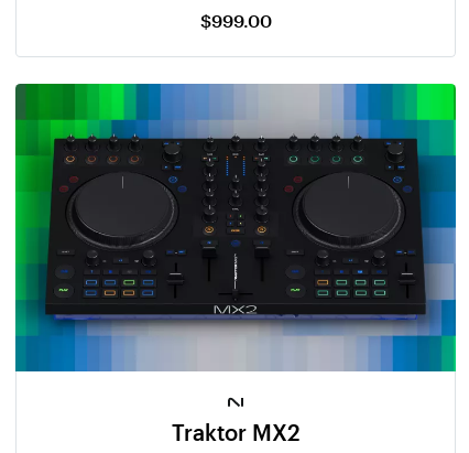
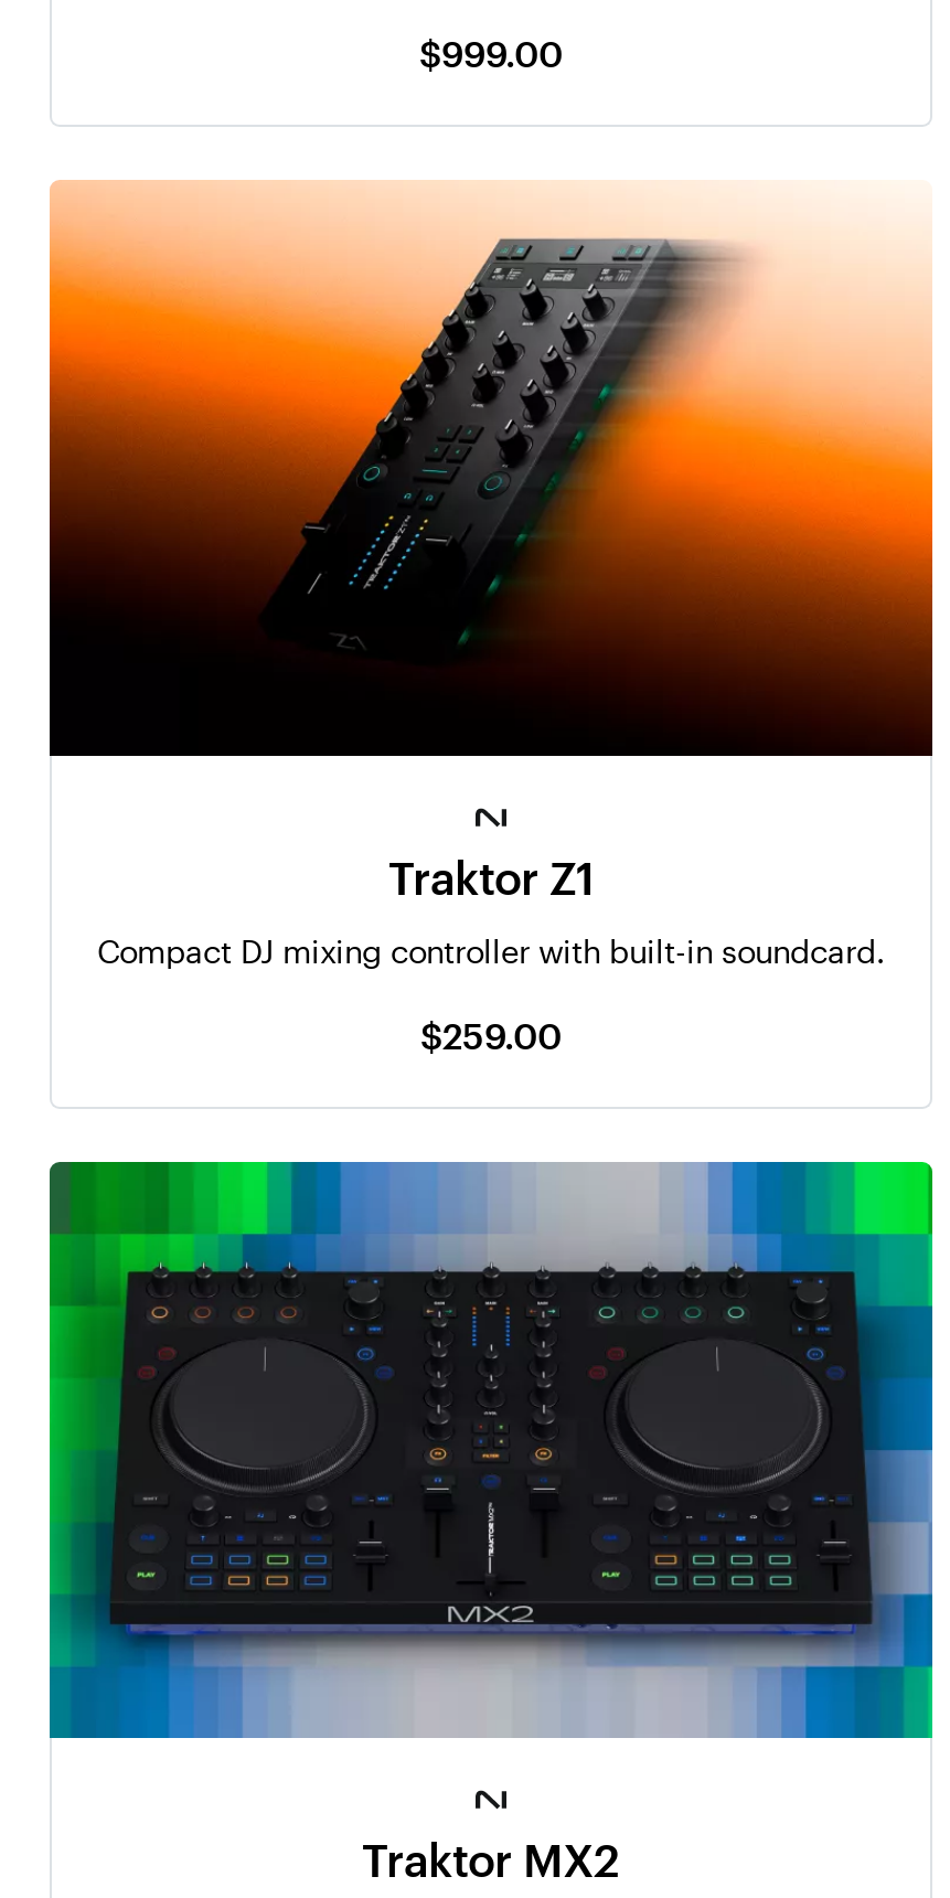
+ [image]

+ Traktor Z1
+ Compact DJ mixing controller with built-in soundcard.
+ $259.00
